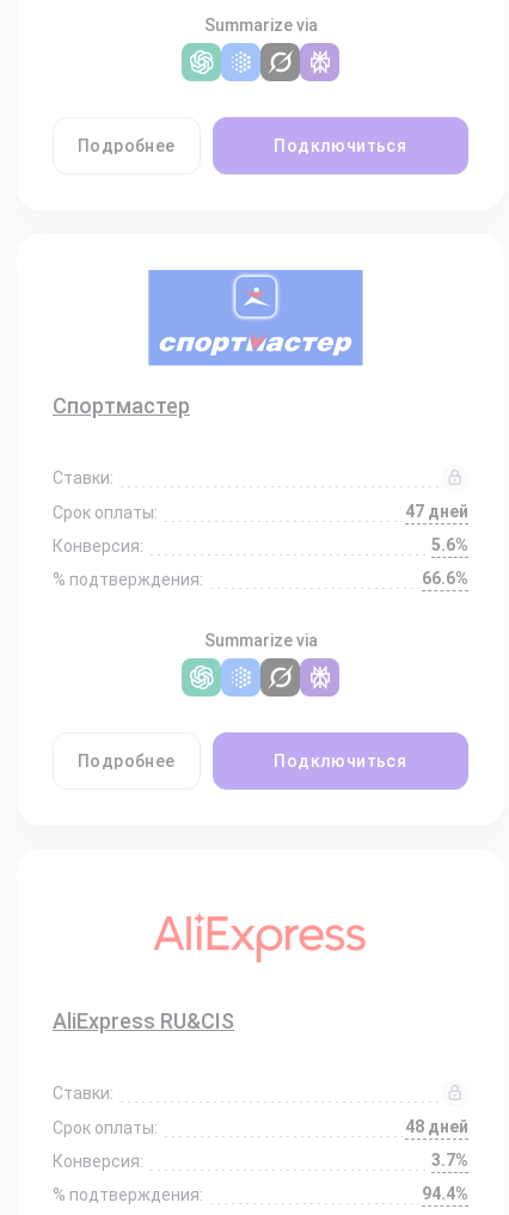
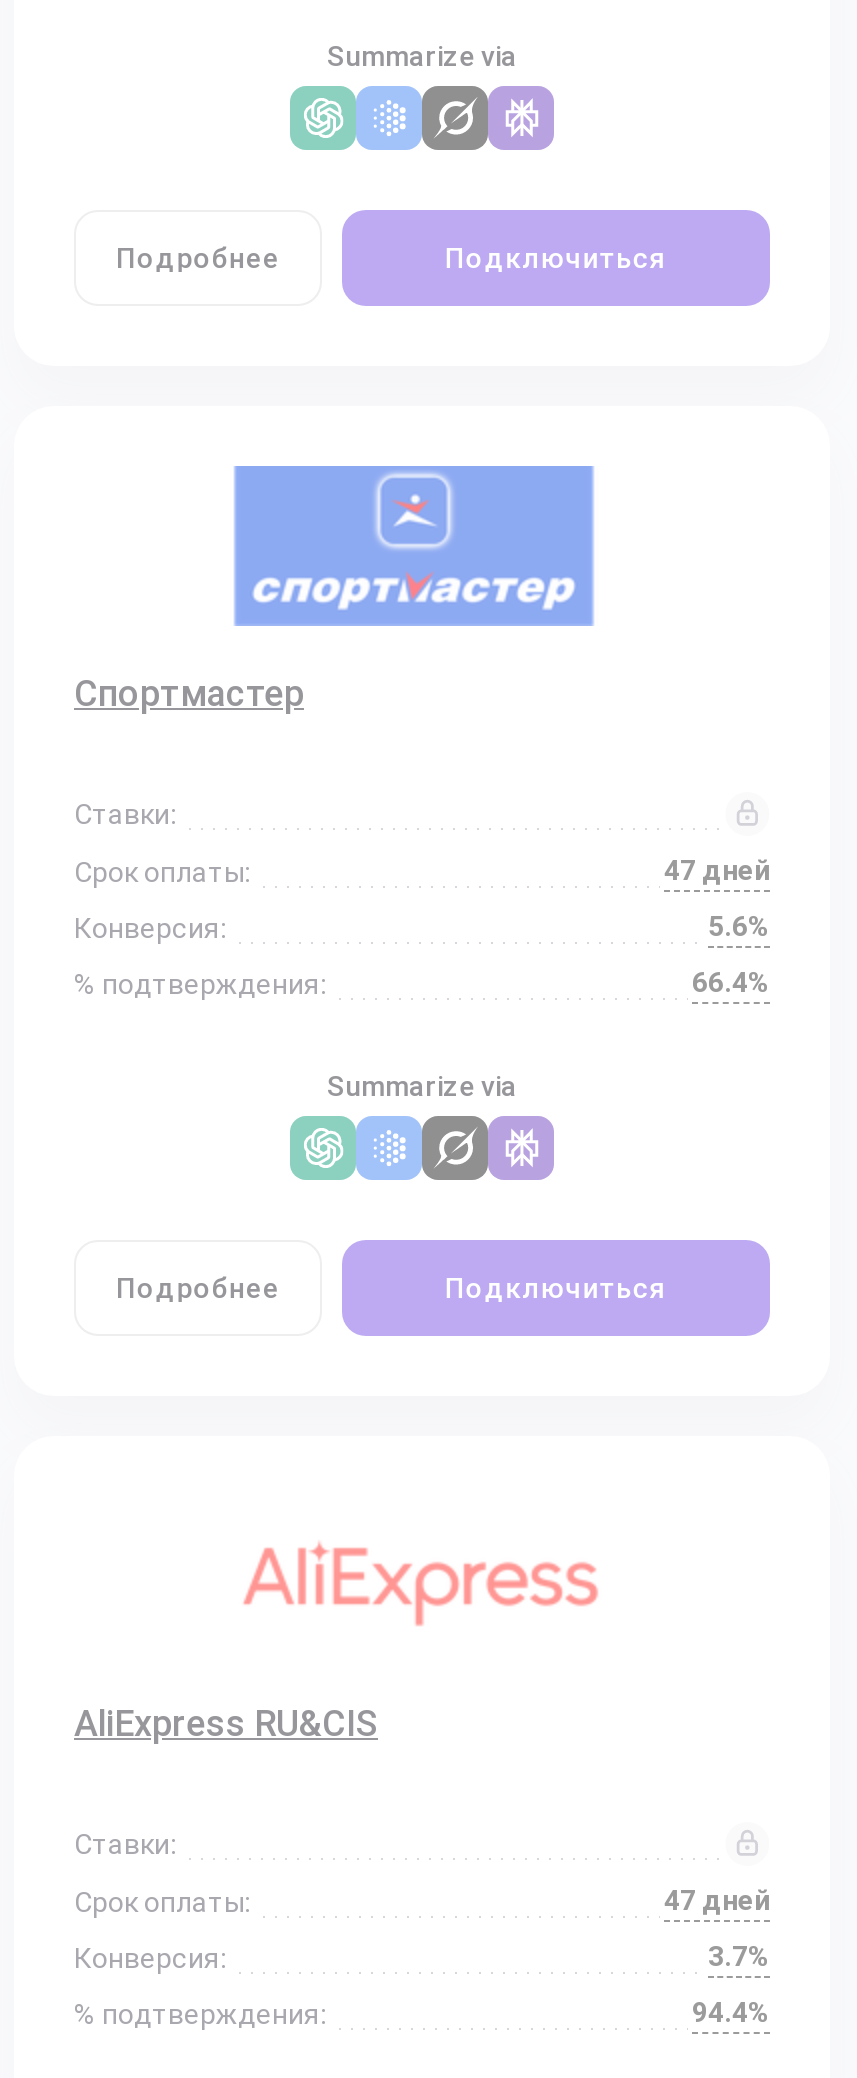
- 66.6%
+ 66.4%

- 48 дней
+ 47 дней
